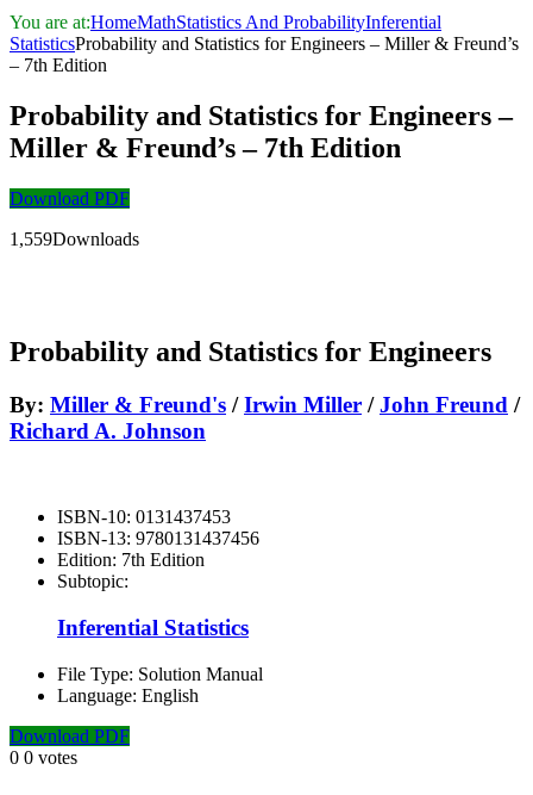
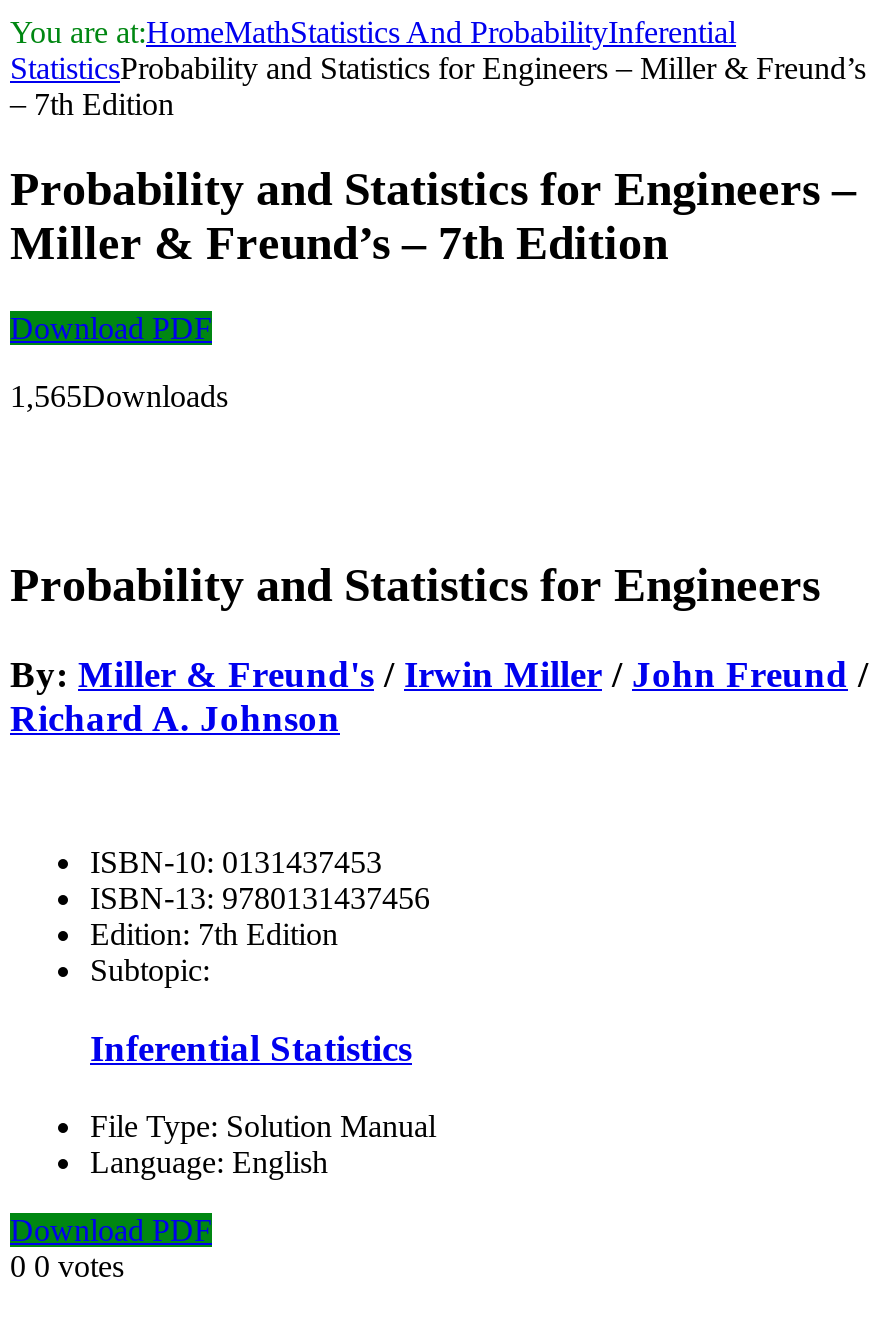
- 1,559Downloads
+ 1,565Downloads
